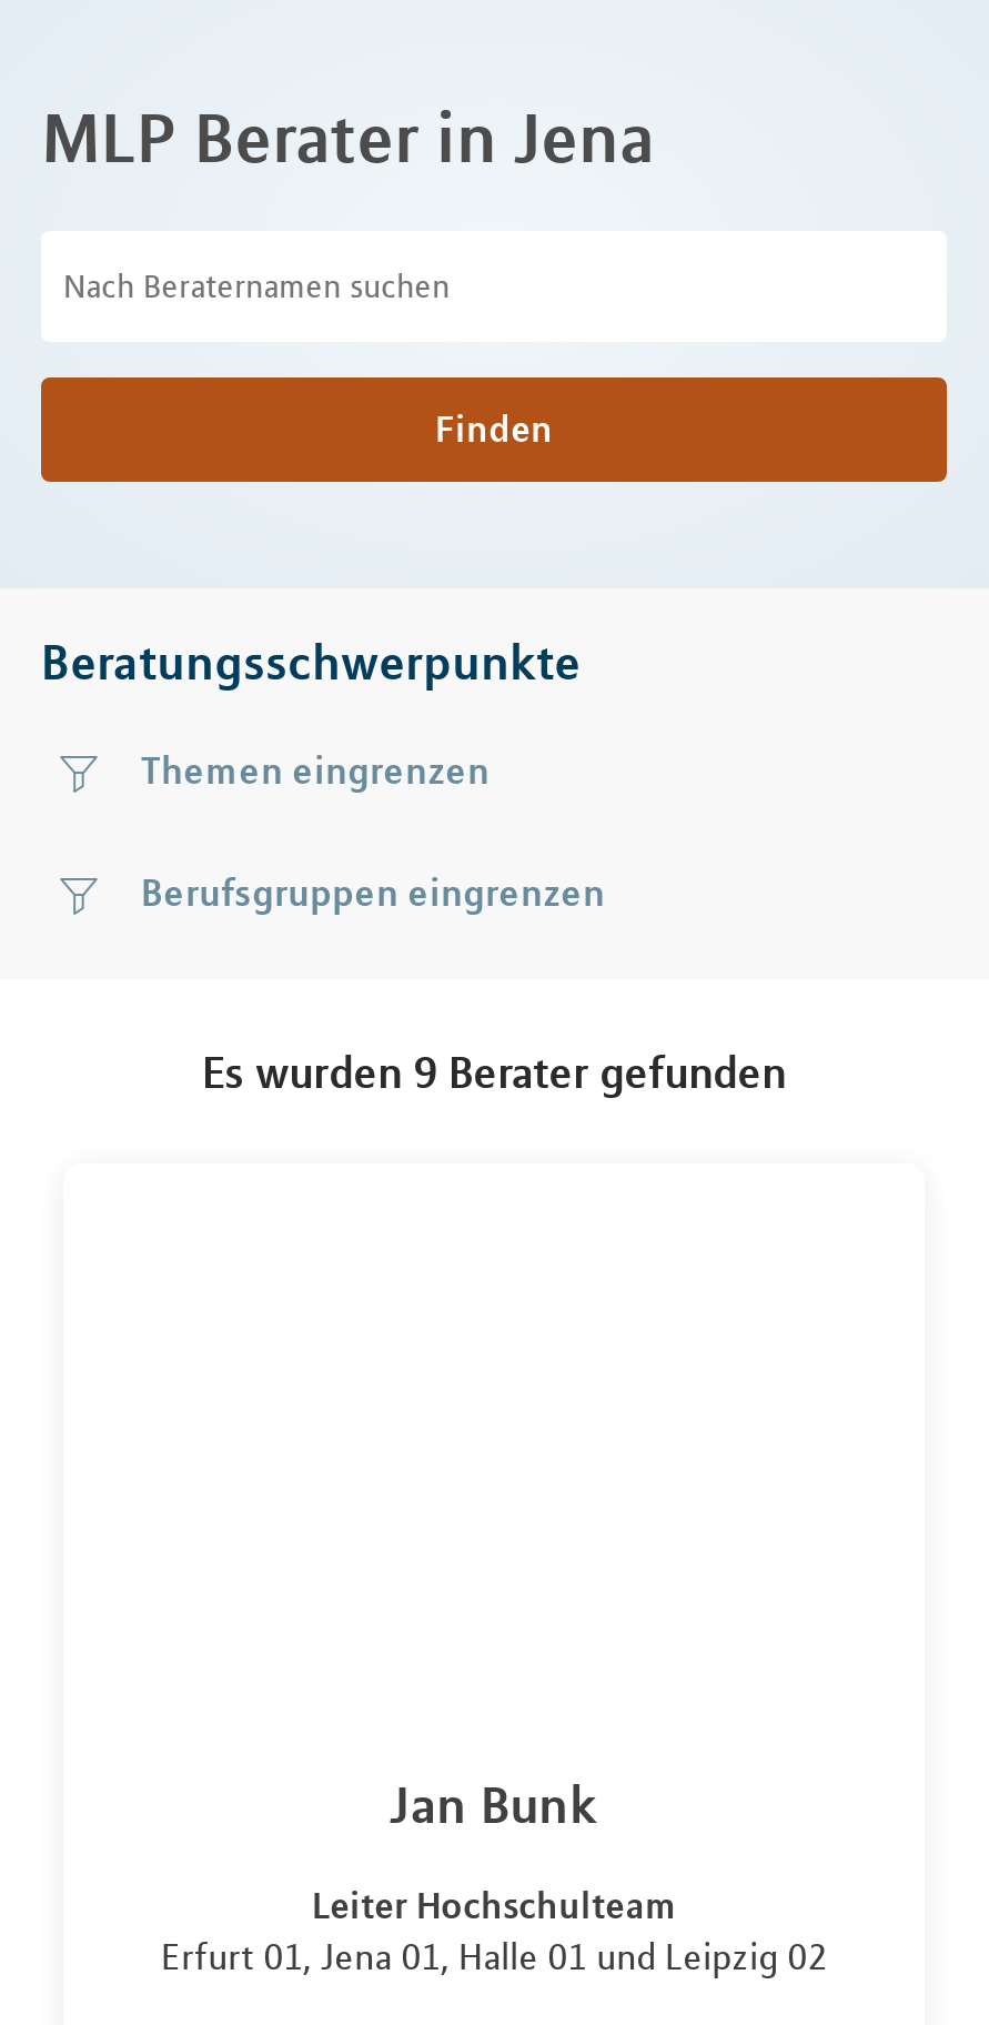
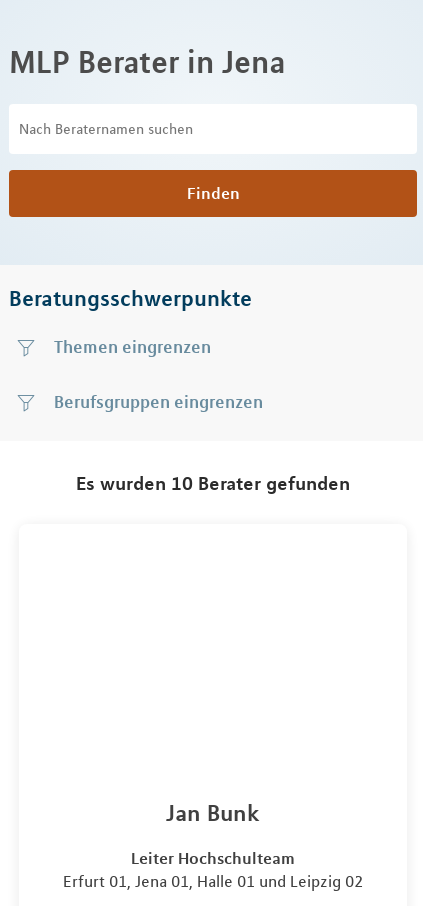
- Es wurden 9 Berater gefunden
+ Es wurden 10 Berater gefunden
